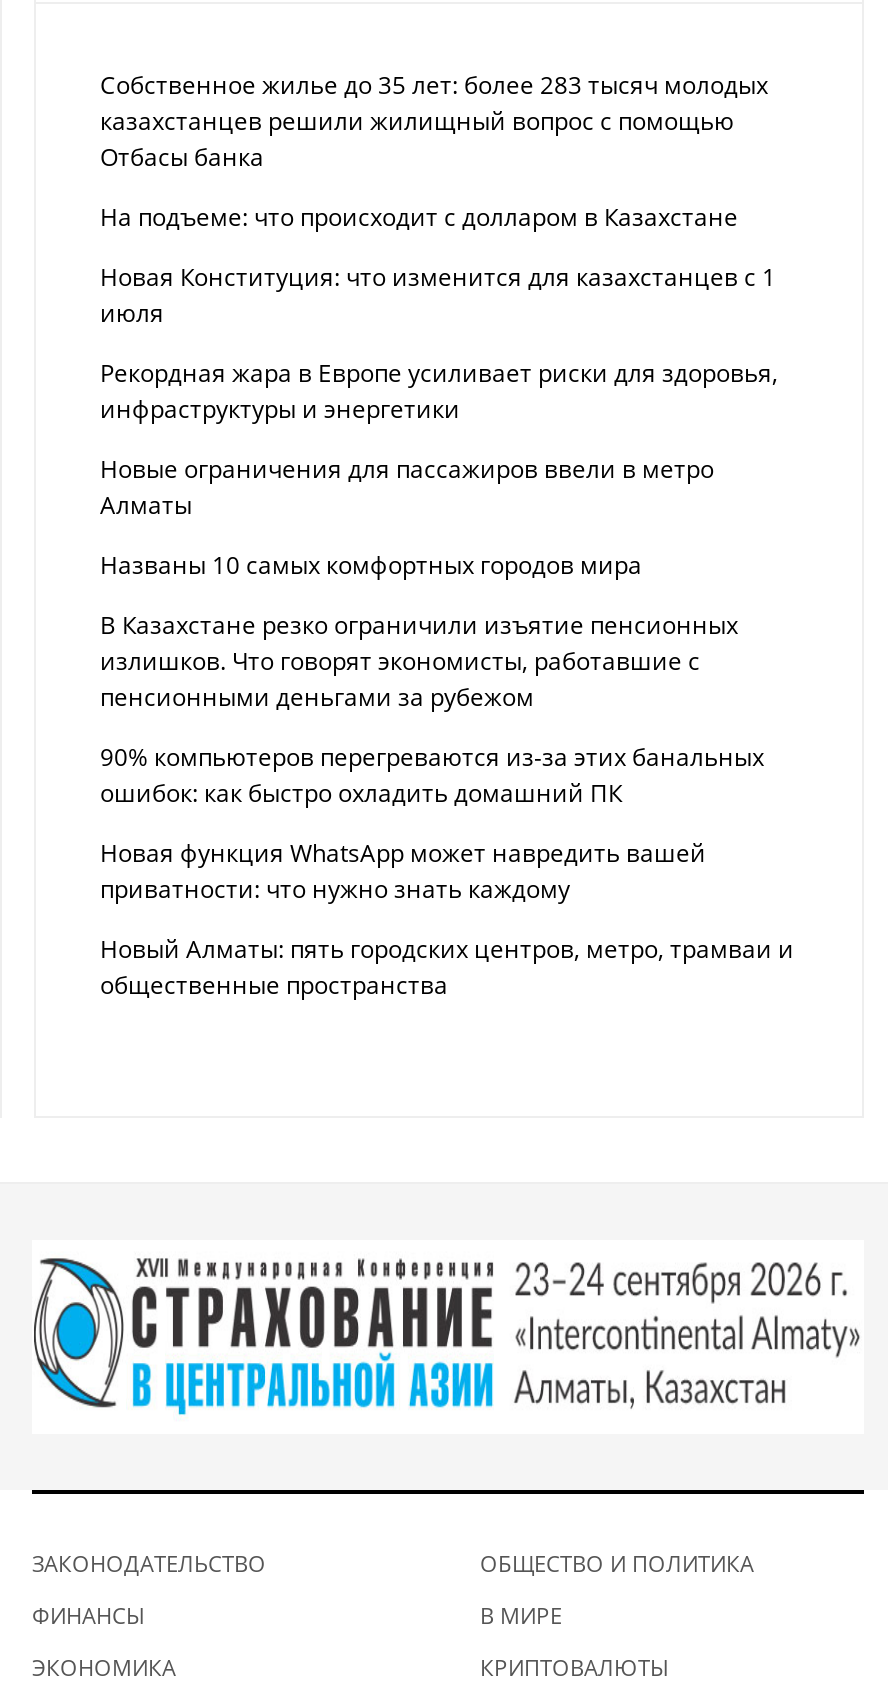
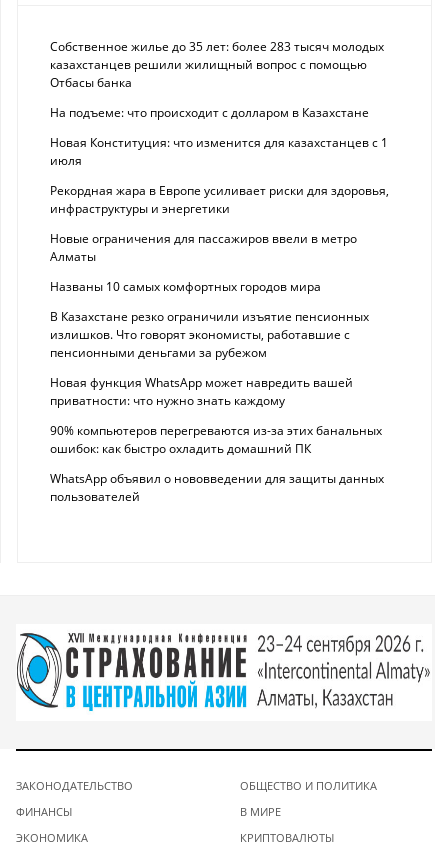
moved down: 90% компьютеров перегреваются из-за этих банальных | ошибок: как быстро охладить домашний ПК

moved up: Новая функция WhatsApp может навредить вашей | приватности: что нужно знать каждому

- Новый Алматы: пять городских центров, метро, трамваи и
- общественные пространства
+ WhatsApp объявил о нововведении для защиты данных
+ пользователей
